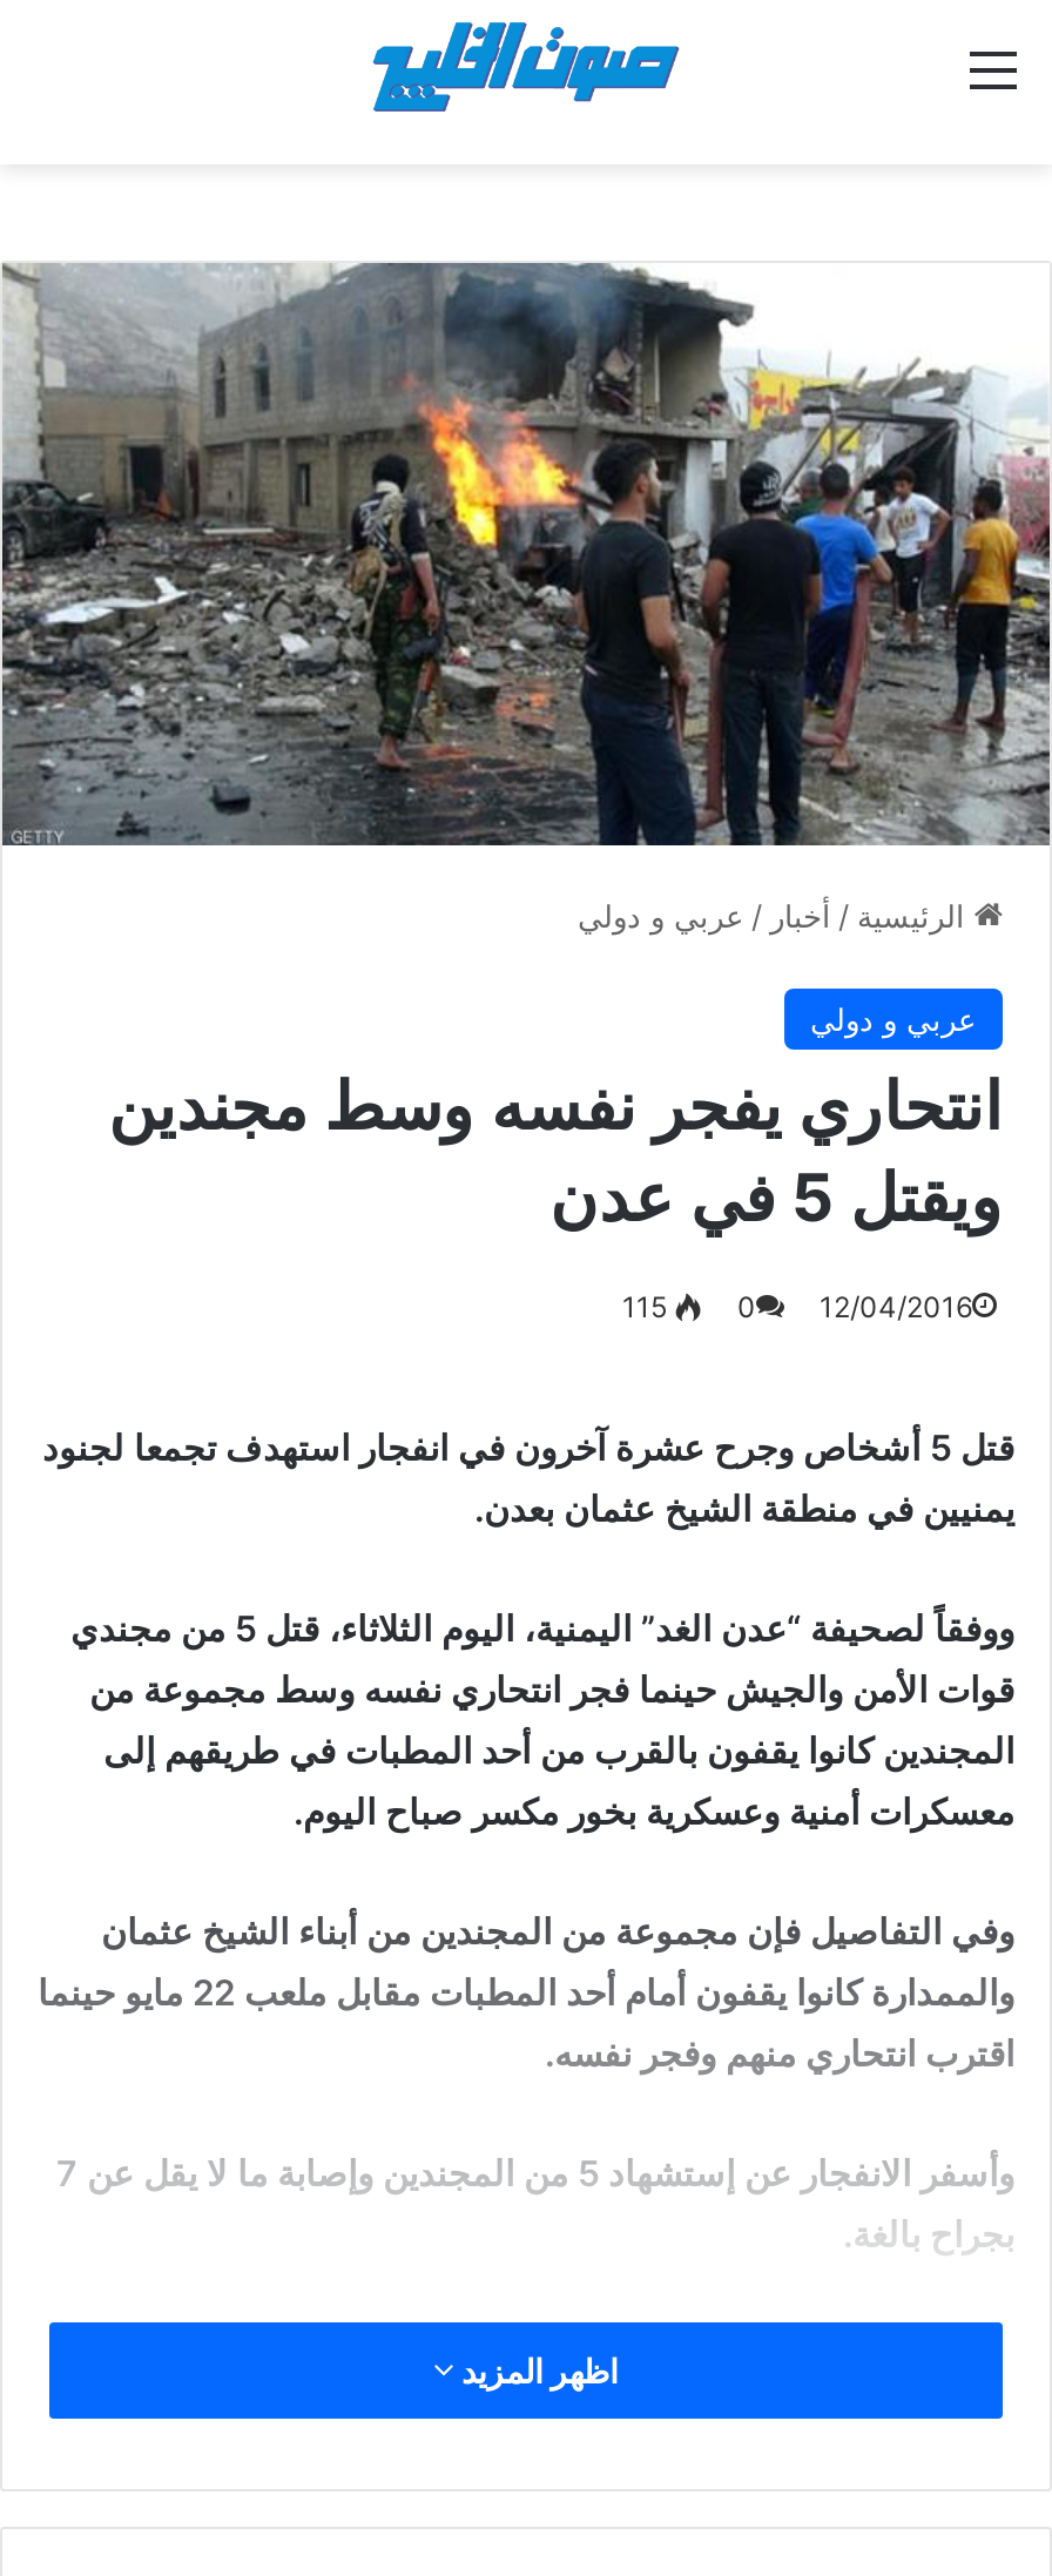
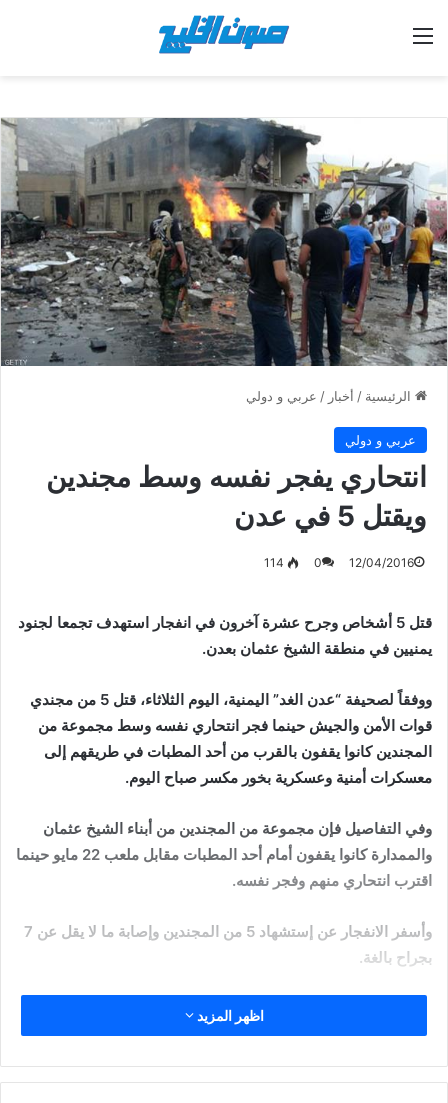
- 115
+ 114
